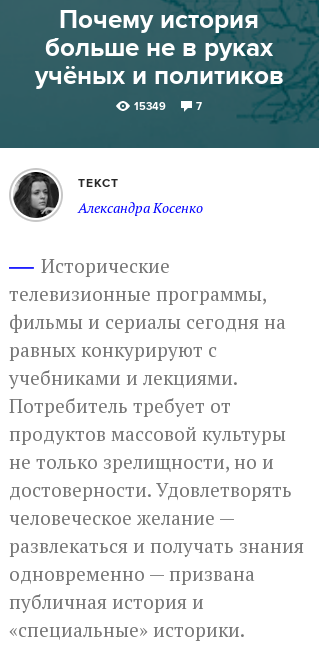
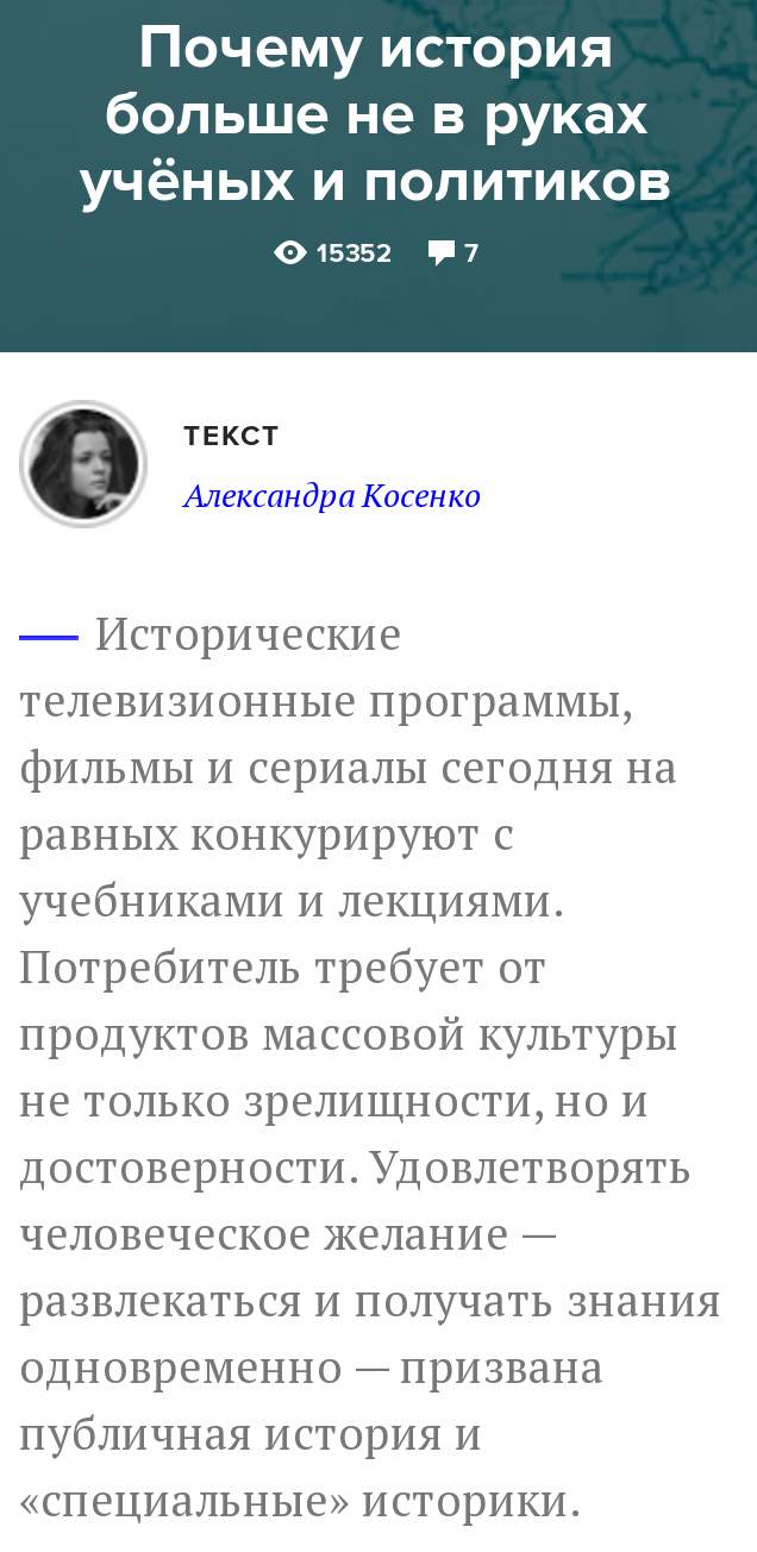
- 15349
+ 15352
